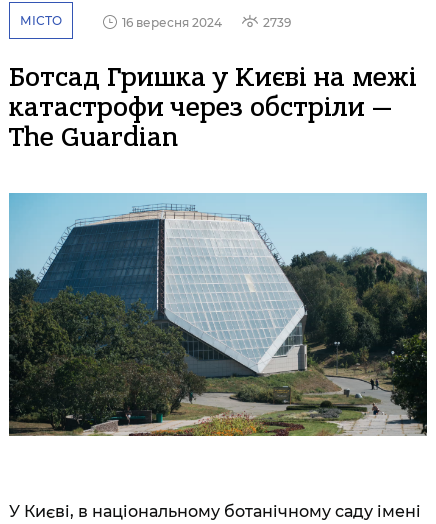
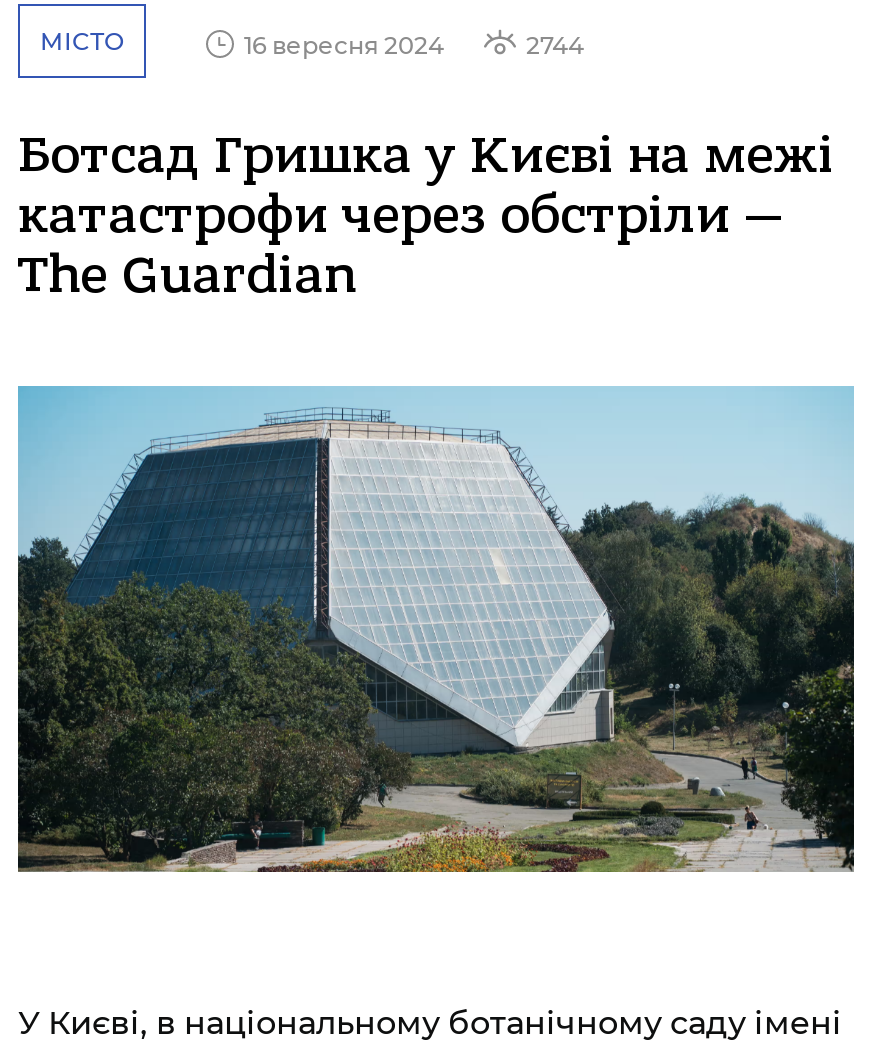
- 2739
+ 2744
